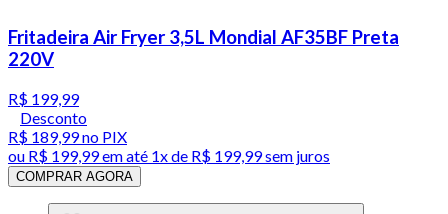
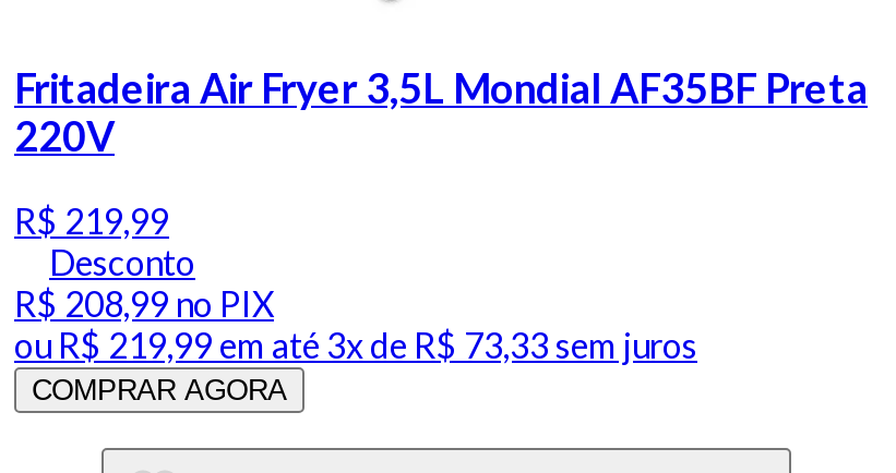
- R$ 199,99
+ R$ 219,99

- R$ 189,99 no PIX
+ R$ 208,99 no PIX

- ou R$ 199,99 em até 1x de R$ 199,99 sem juros
+ ou R$ 219,99 em até 3x de R$ 73,33 sem juros
